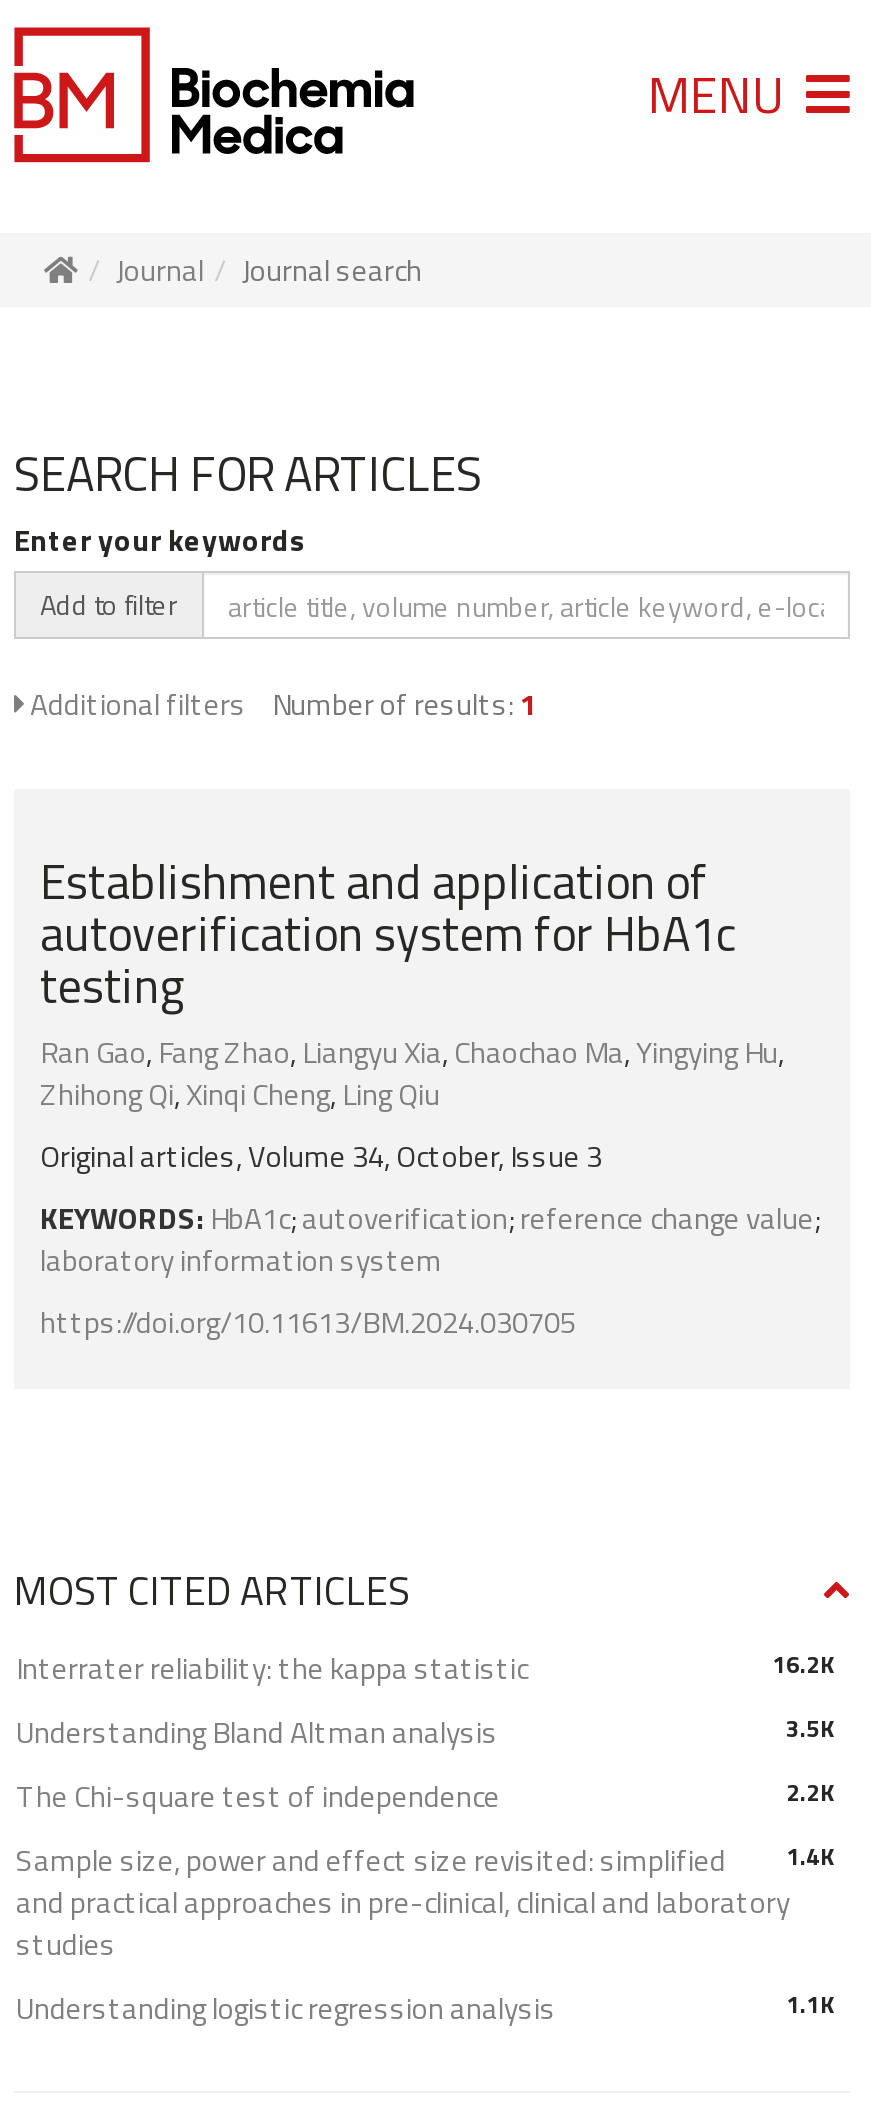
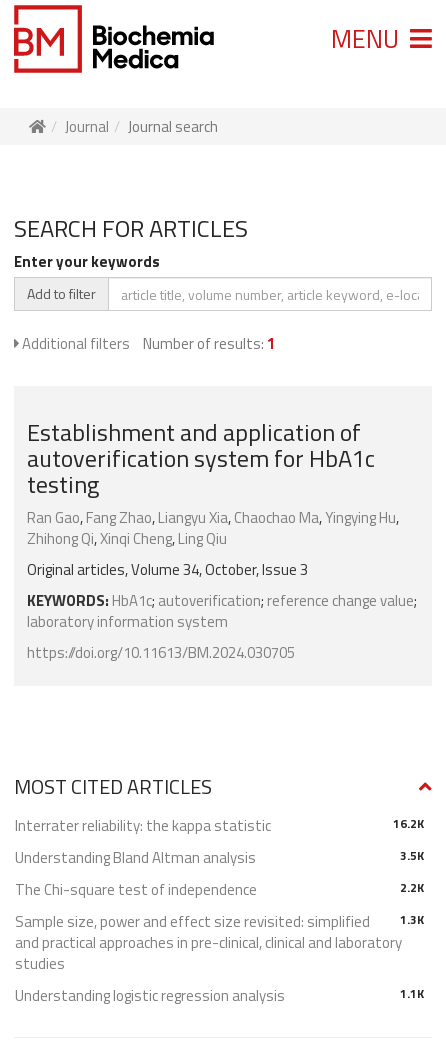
- Sample size, power and effect size revisited: simplified 1.4K
+ Sample size, power and effect size revisited: simplified 1.3K
